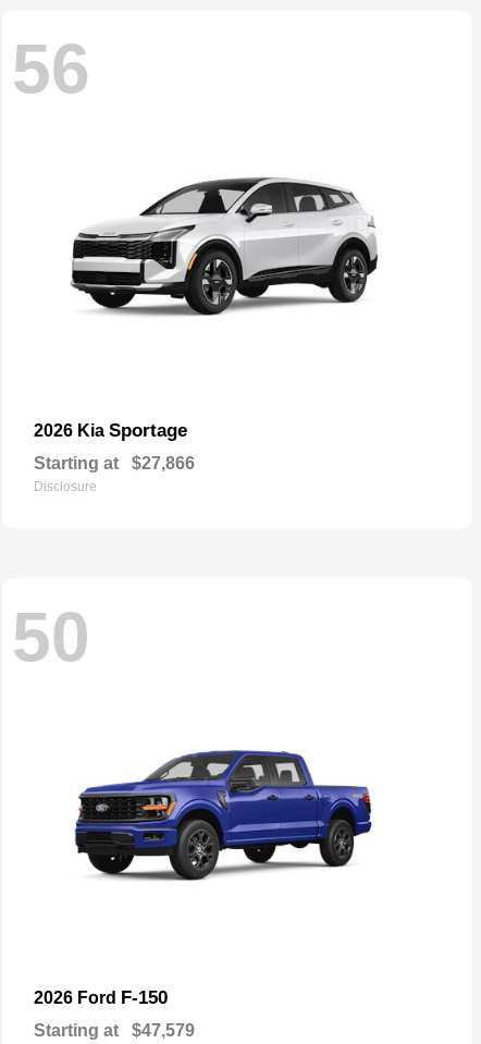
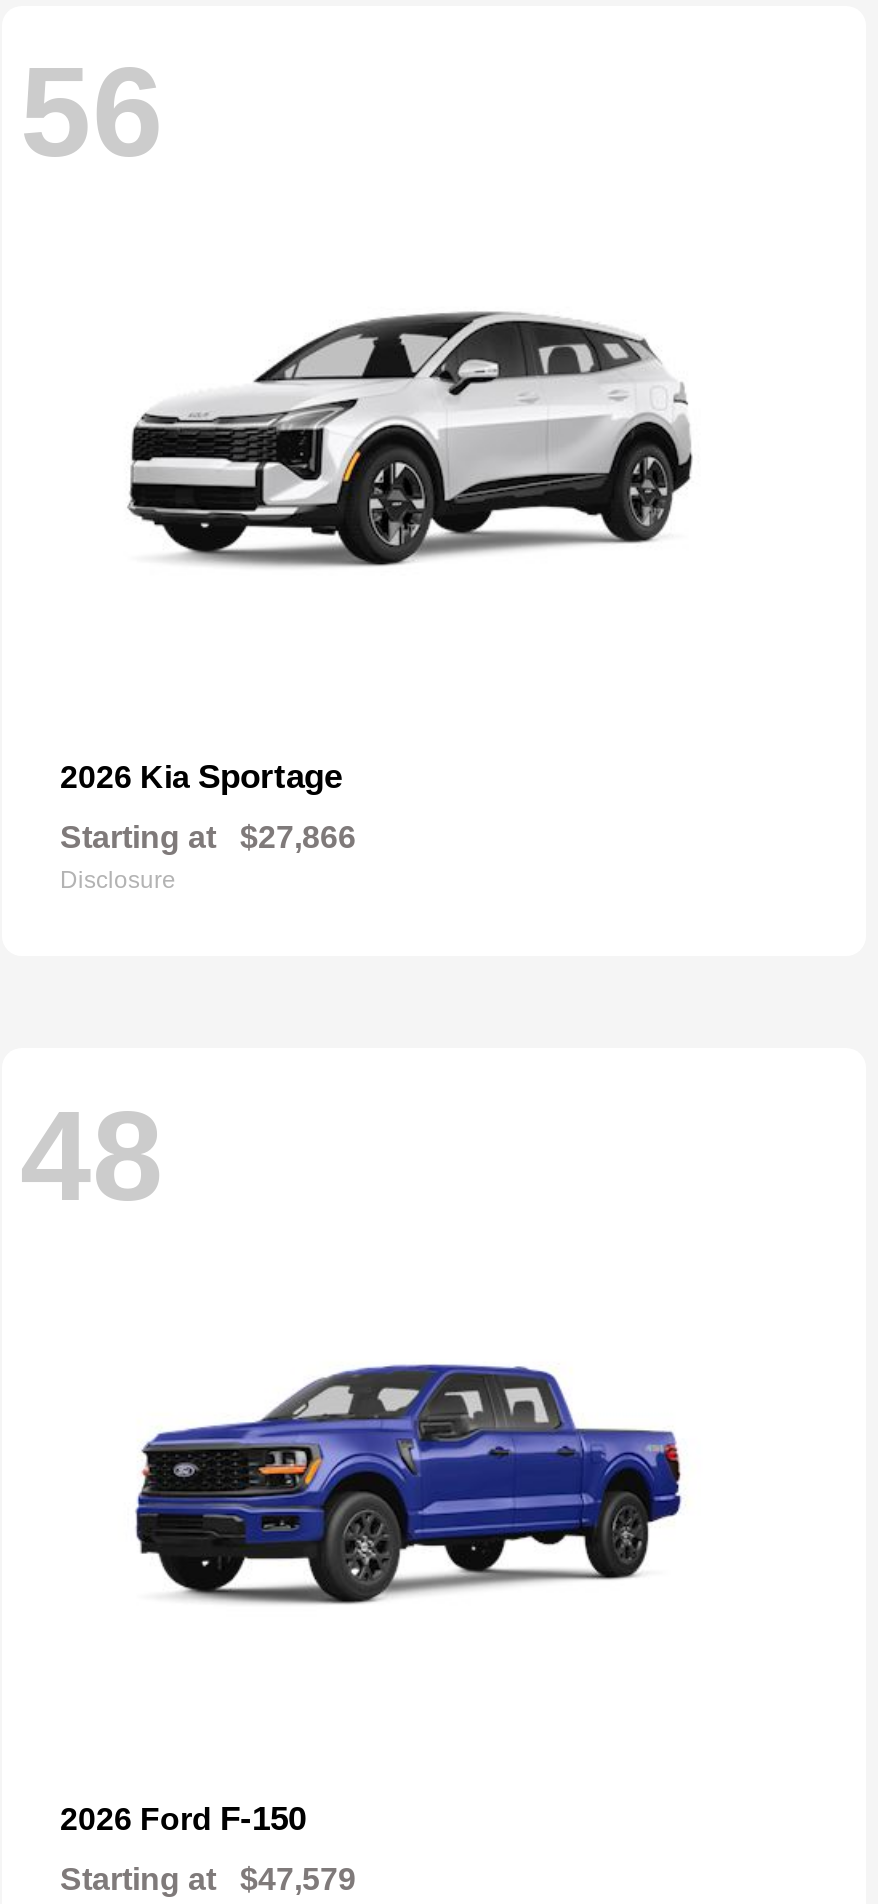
- 50
+ 48
